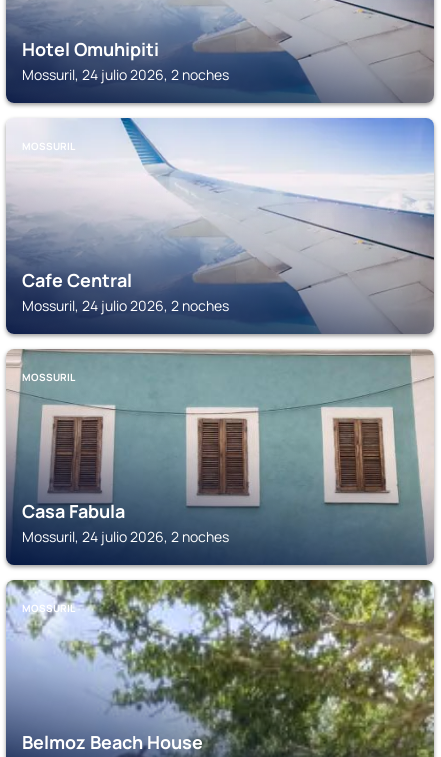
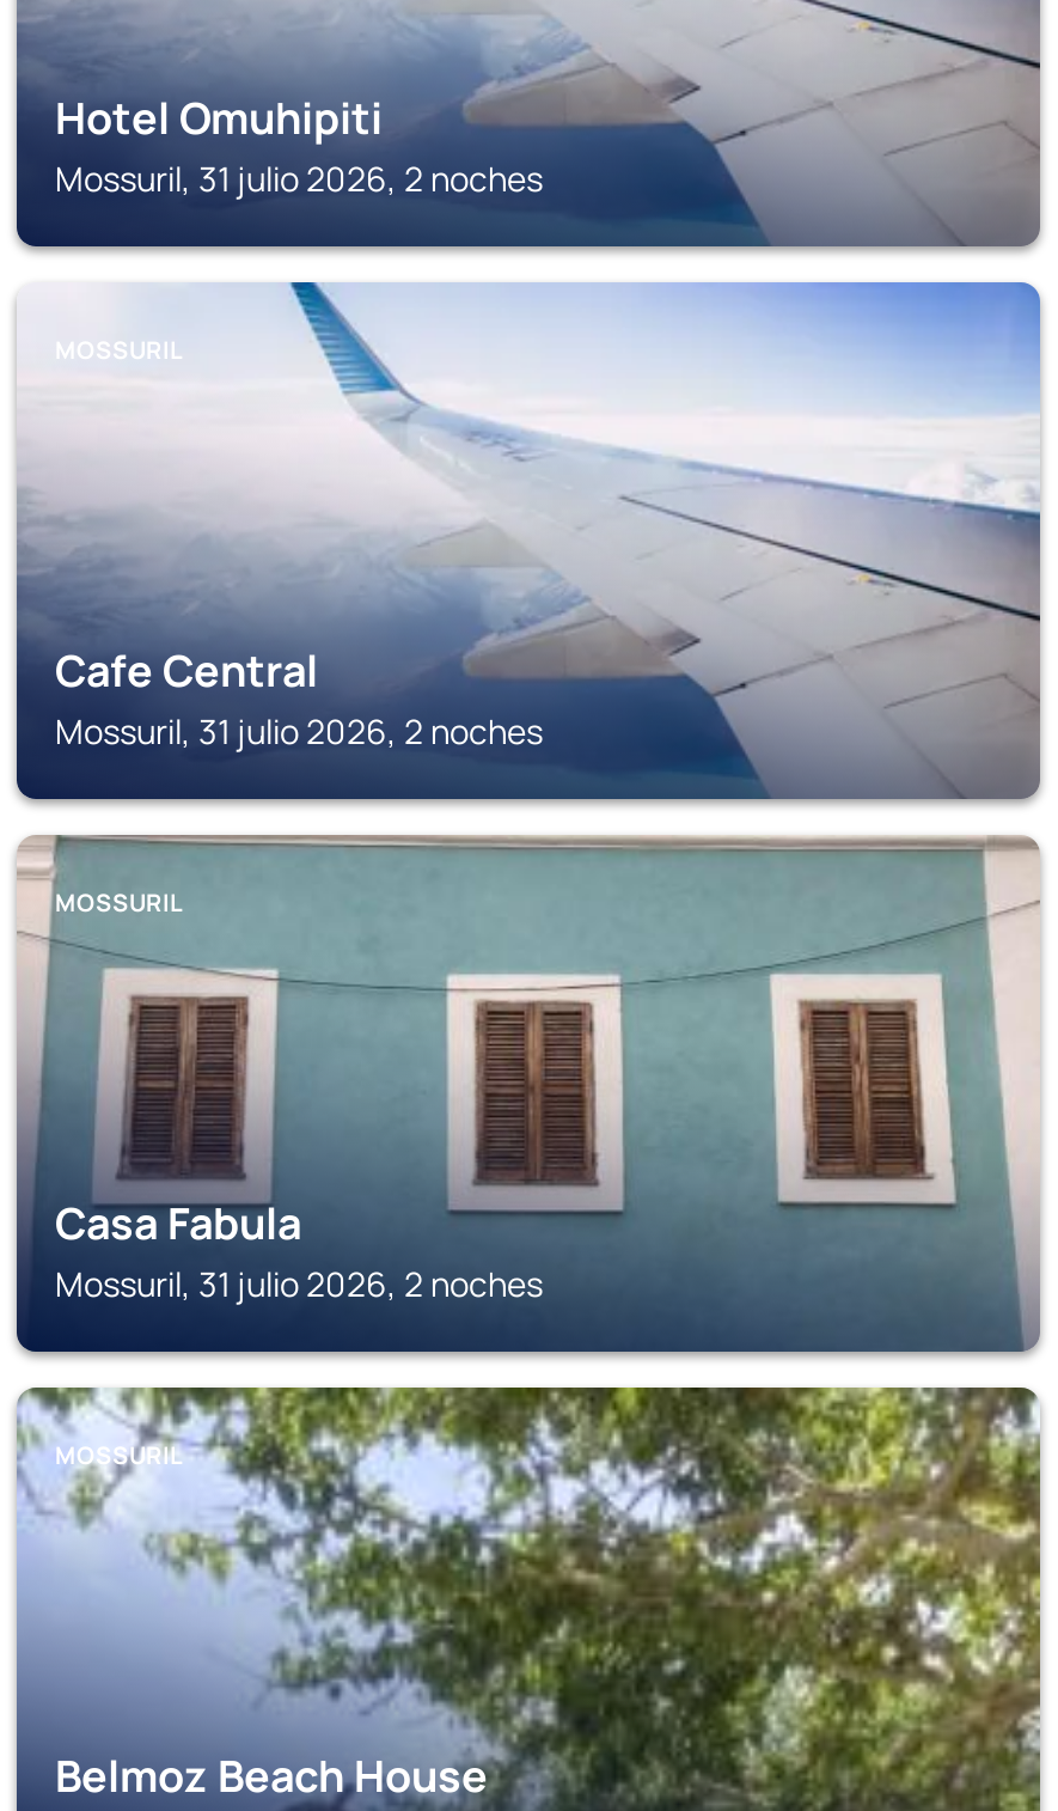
- Mossuril, 24 julio 2026, 2 noches
+ Mossuril, 31 julio 2026, 2 noches

- Mossuril, 24 julio 2026, 2 noches
+ Mossuril, 31 julio 2026, 2 noches

- Mossuril, 24 julio 2026, 2 noches
+ Mossuril, 31 julio 2026, 2 noches
